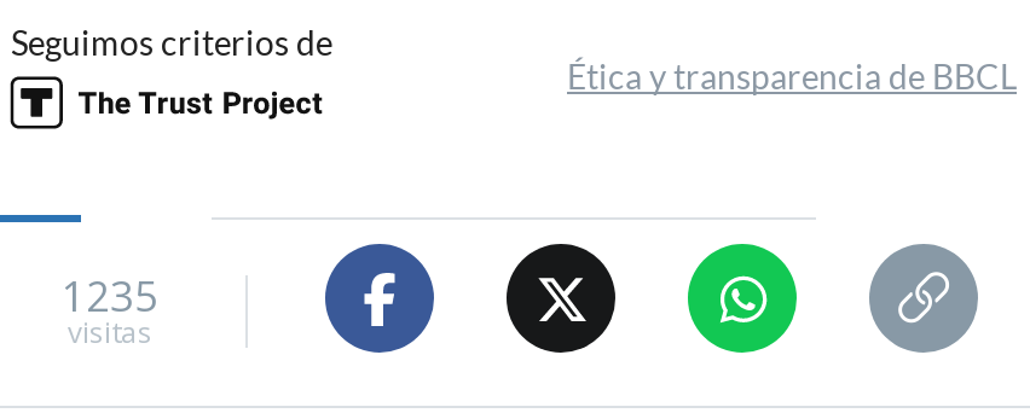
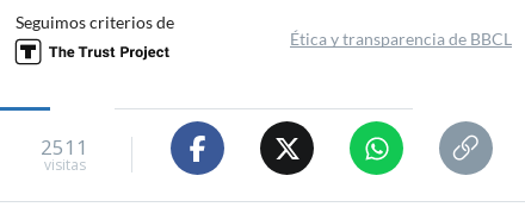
- 1235
+ 2511
